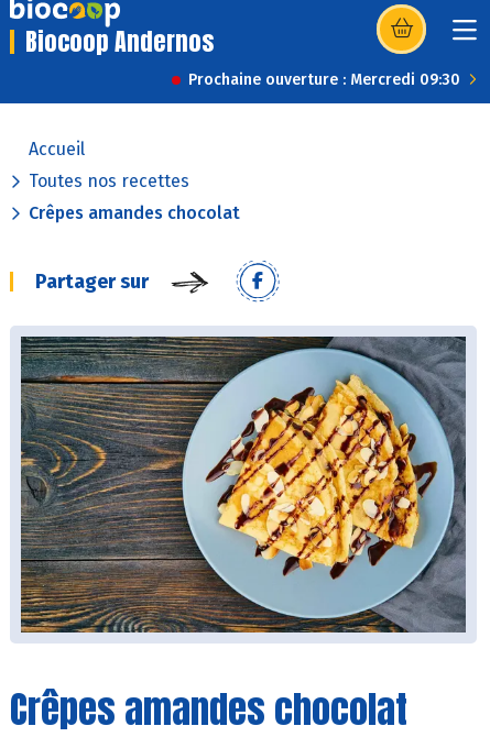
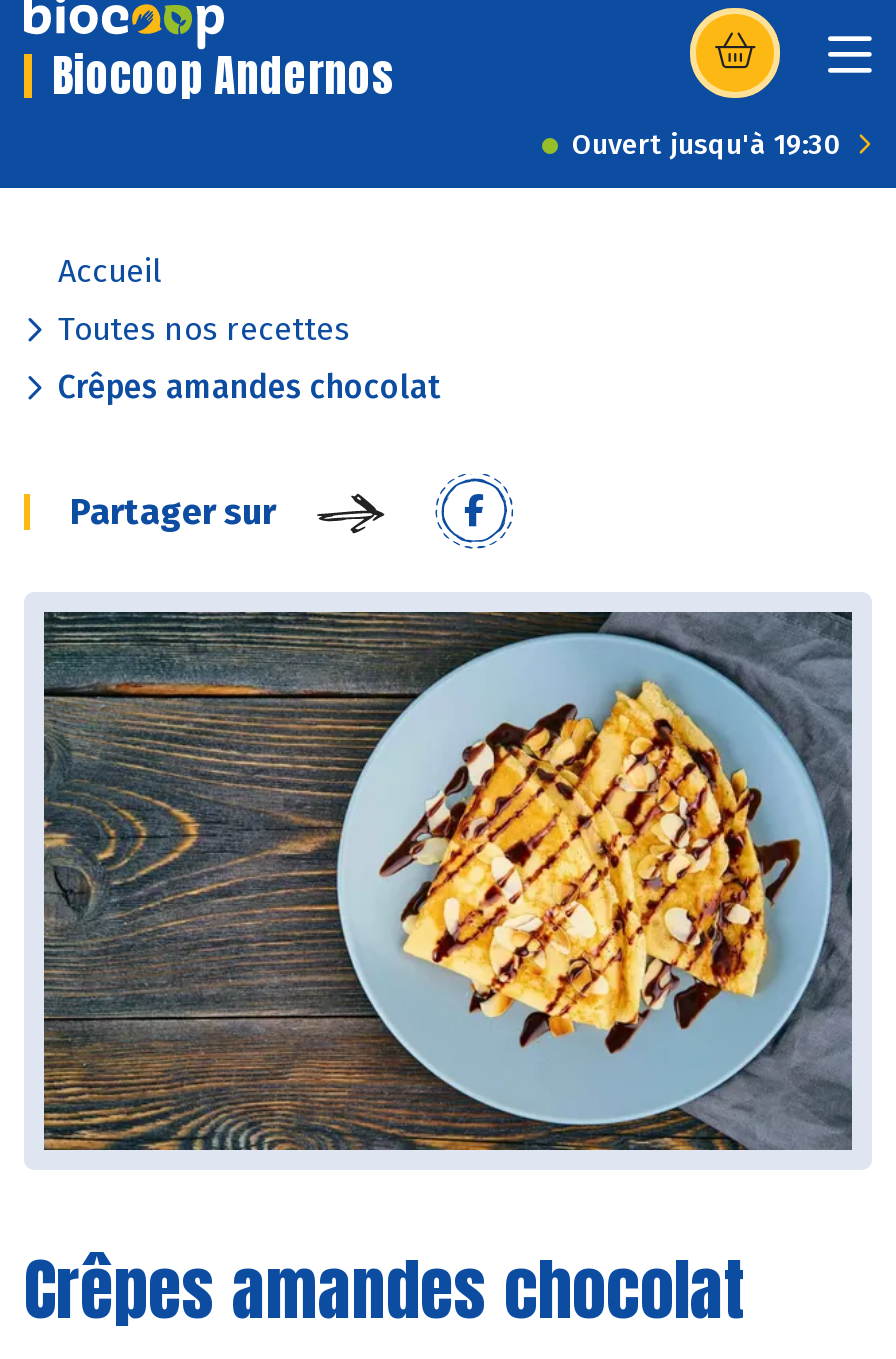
- Prochaine ouverture : Mercredi 09:30
+ Ouvert jusqu'à 19:30
